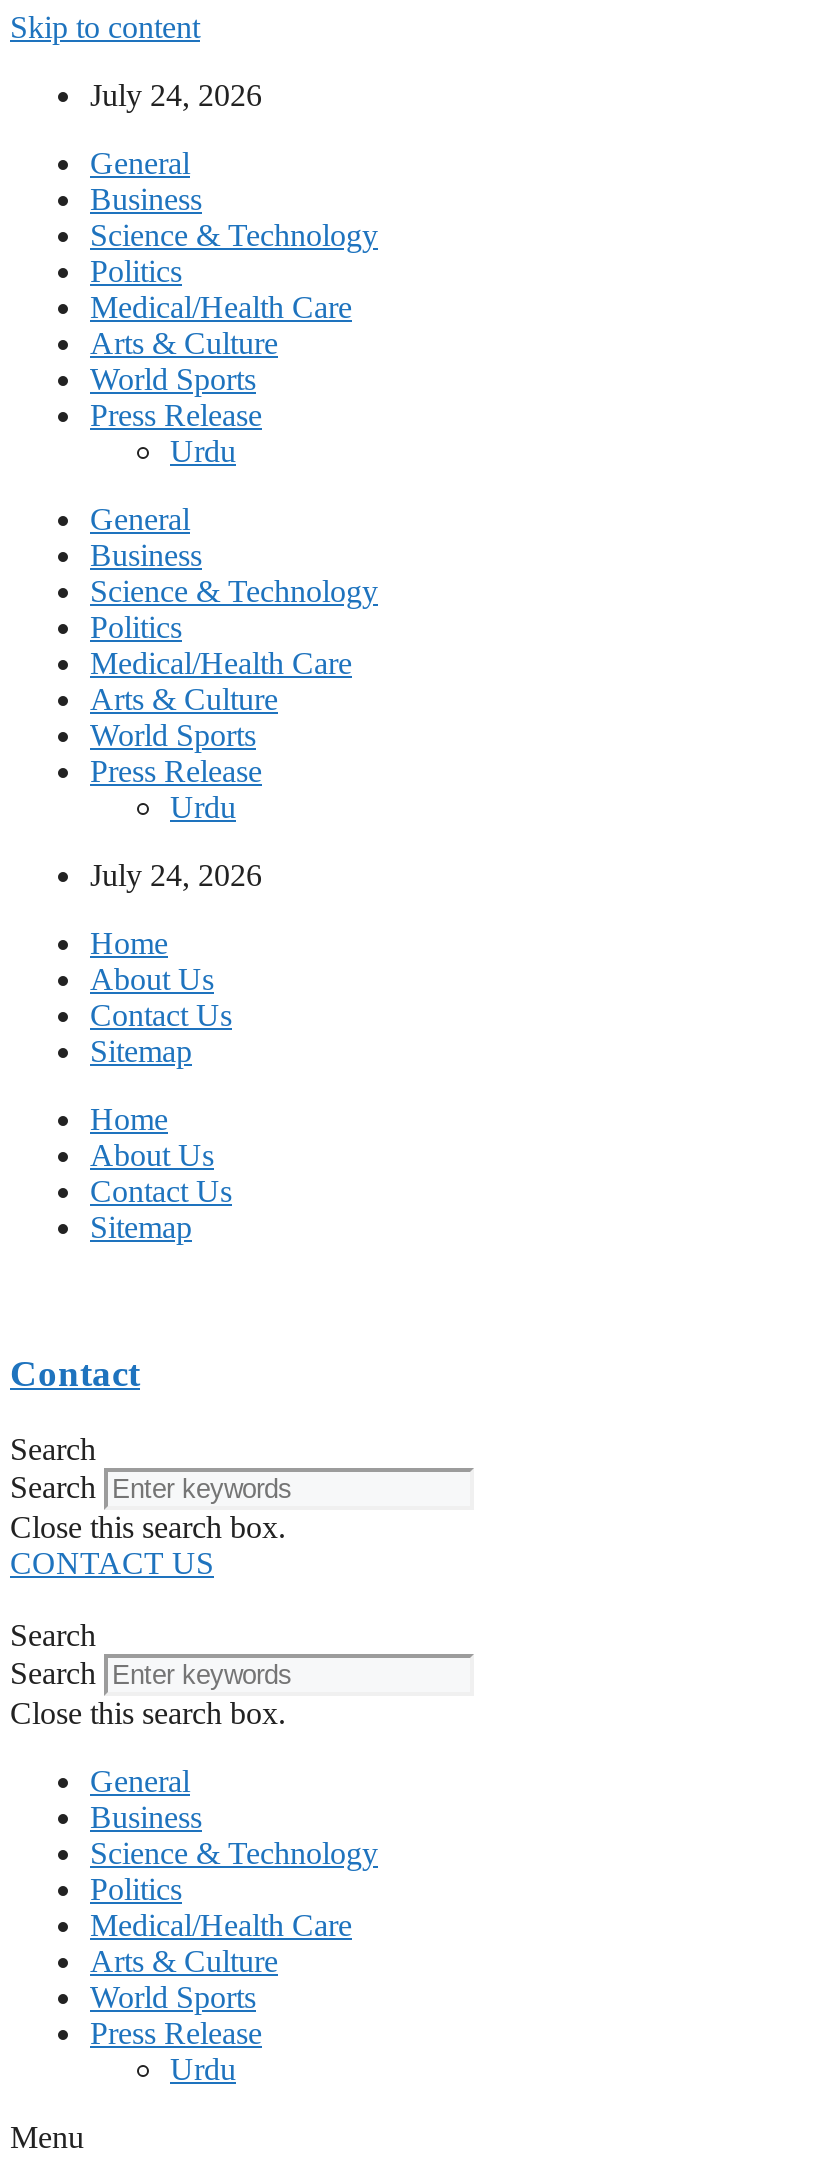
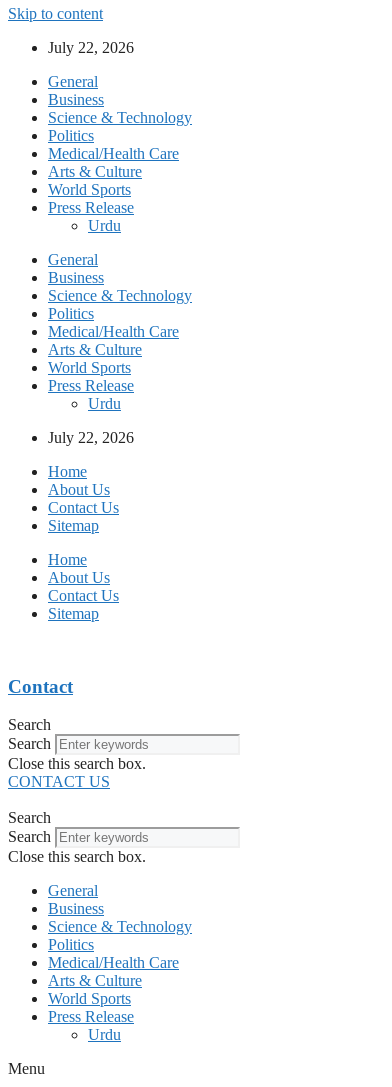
- July 24, 2026
+ July 22, 2026

- July 24, 2026
+ July 22, 2026
